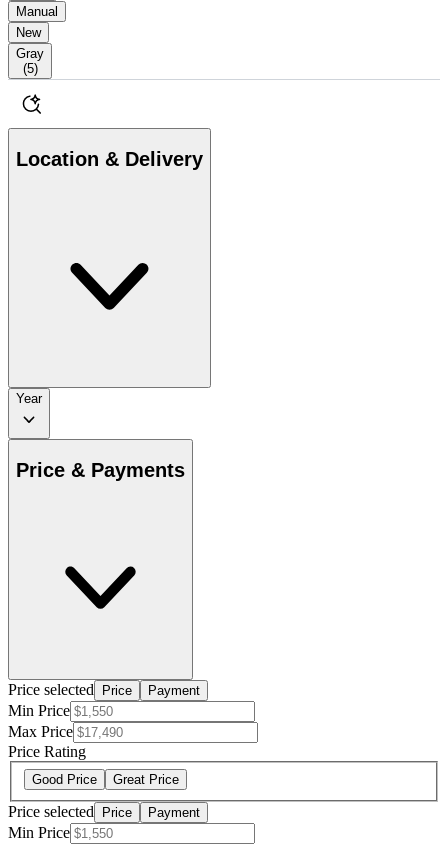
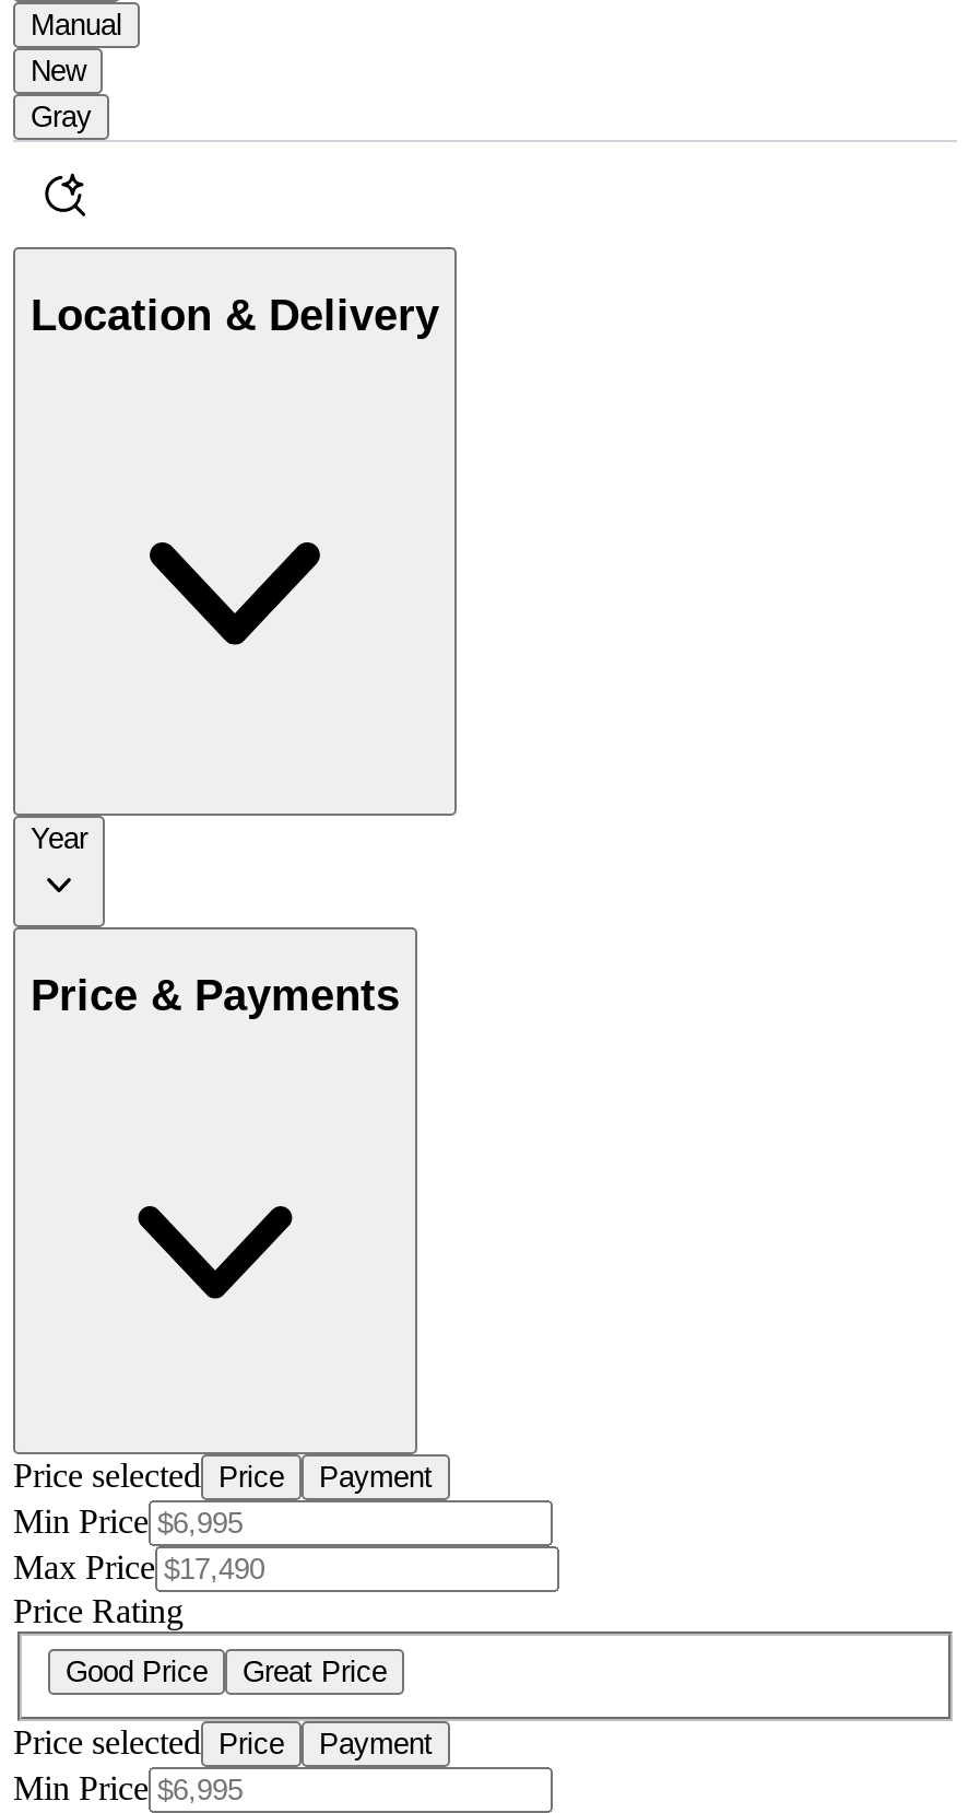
- (5)
